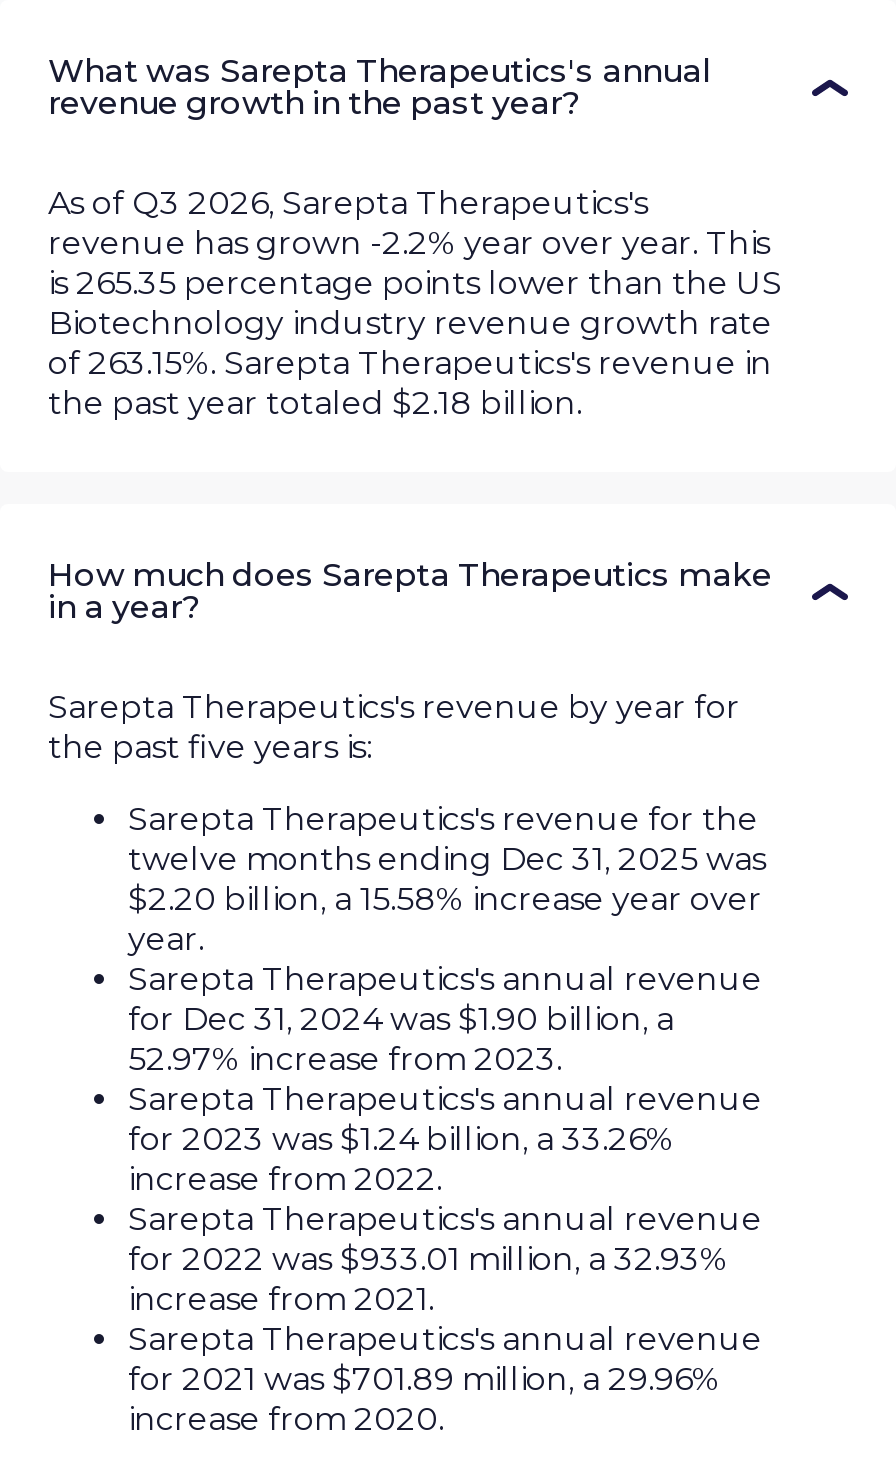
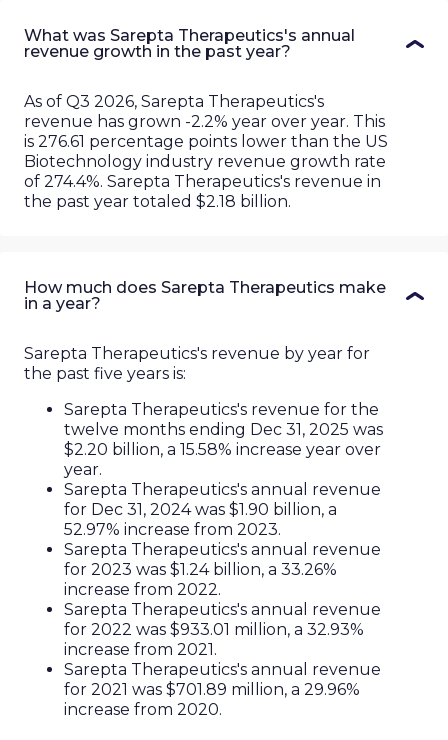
- is 265.35 percentage points lower than the US
+ is 276.61 percentage points lower than the US

- of 263.15%. Sarepta Therapeutics's revenue in
+ of 274.4%. Sarepta Therapeutics's revenue in
